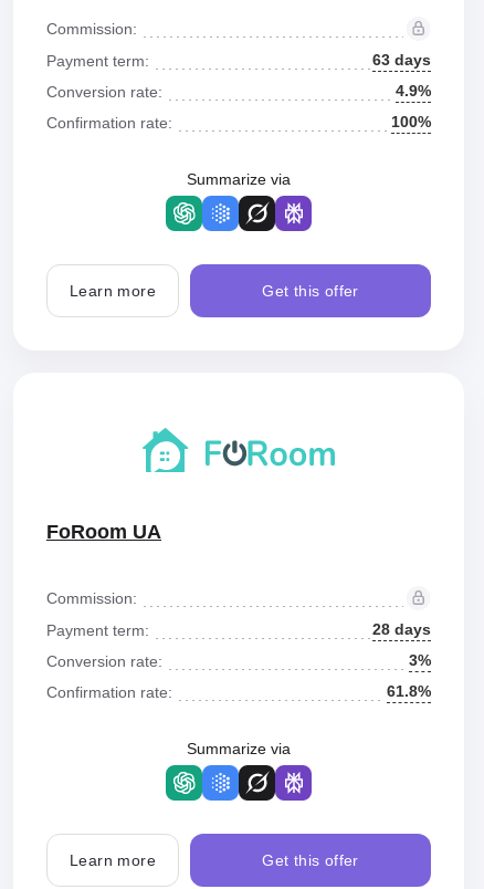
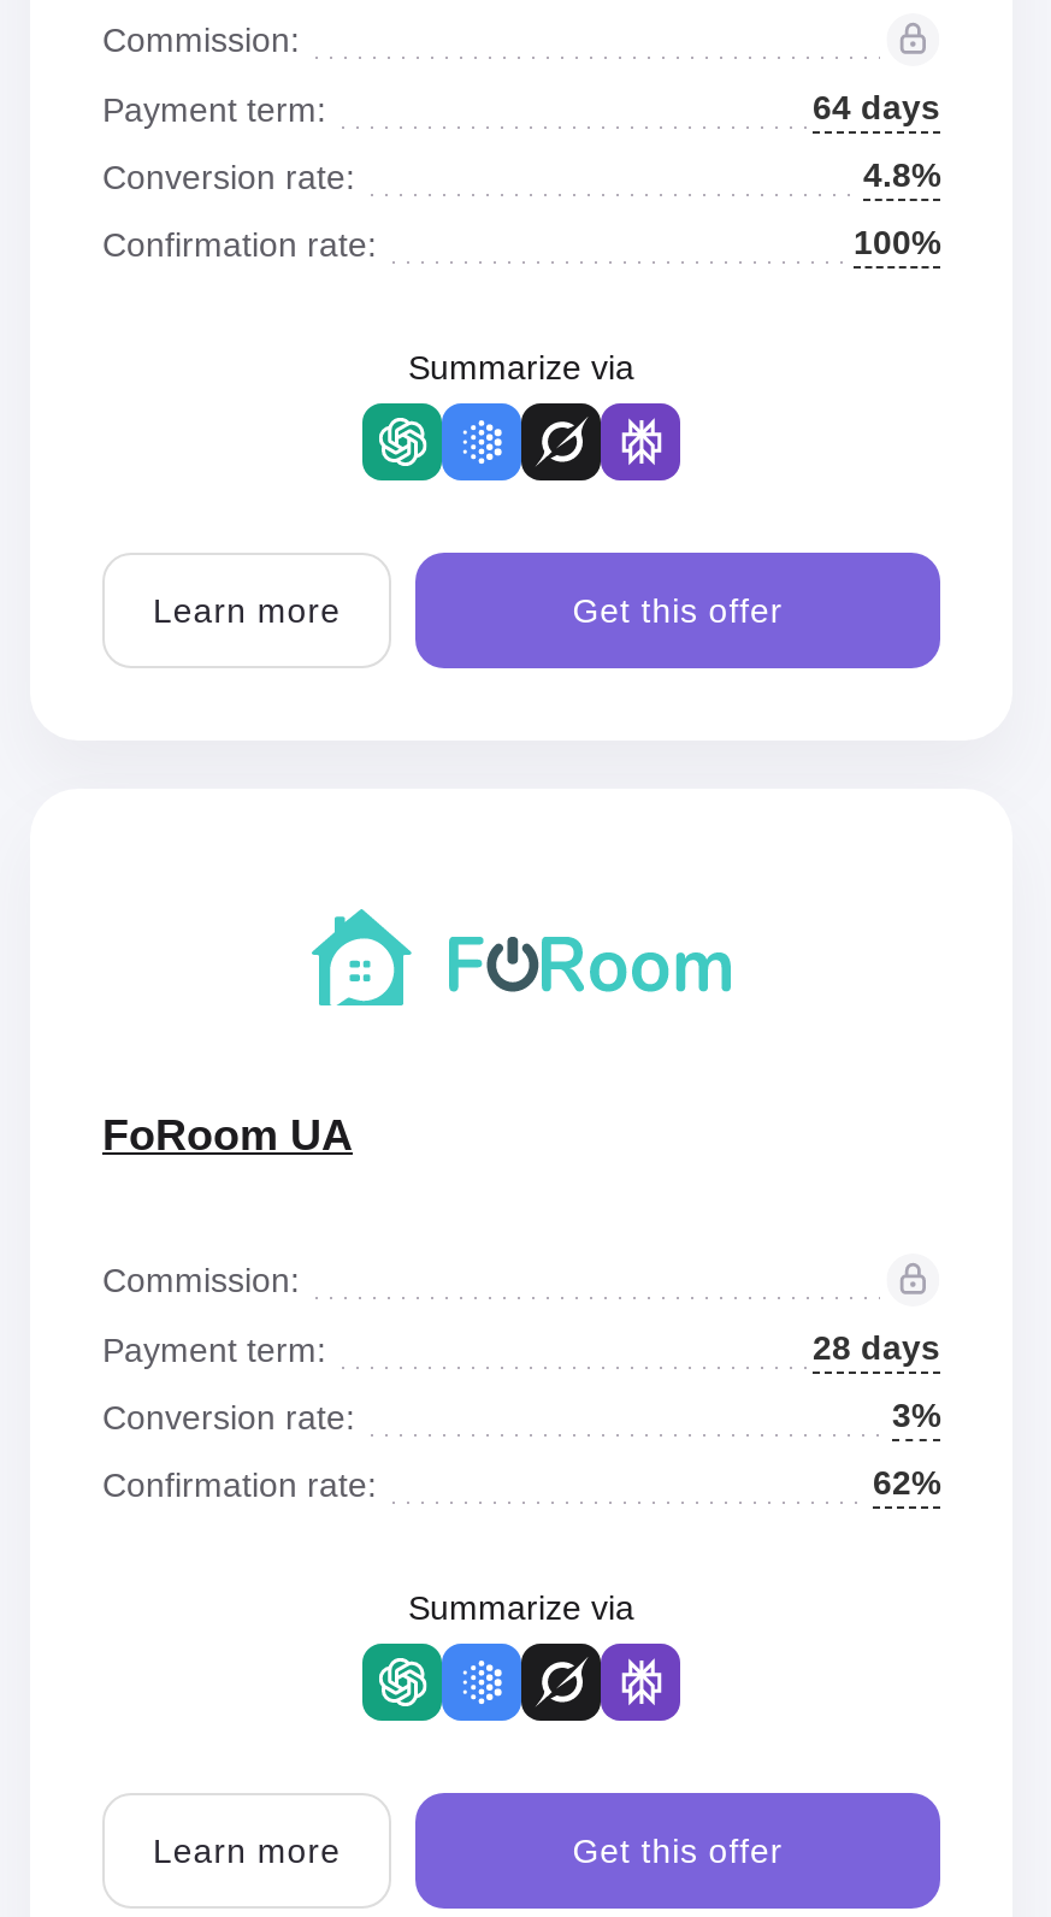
- 63 days
+ 64 days

- 4.9%
+ 4.8%

- 61.8%
+ 62%
